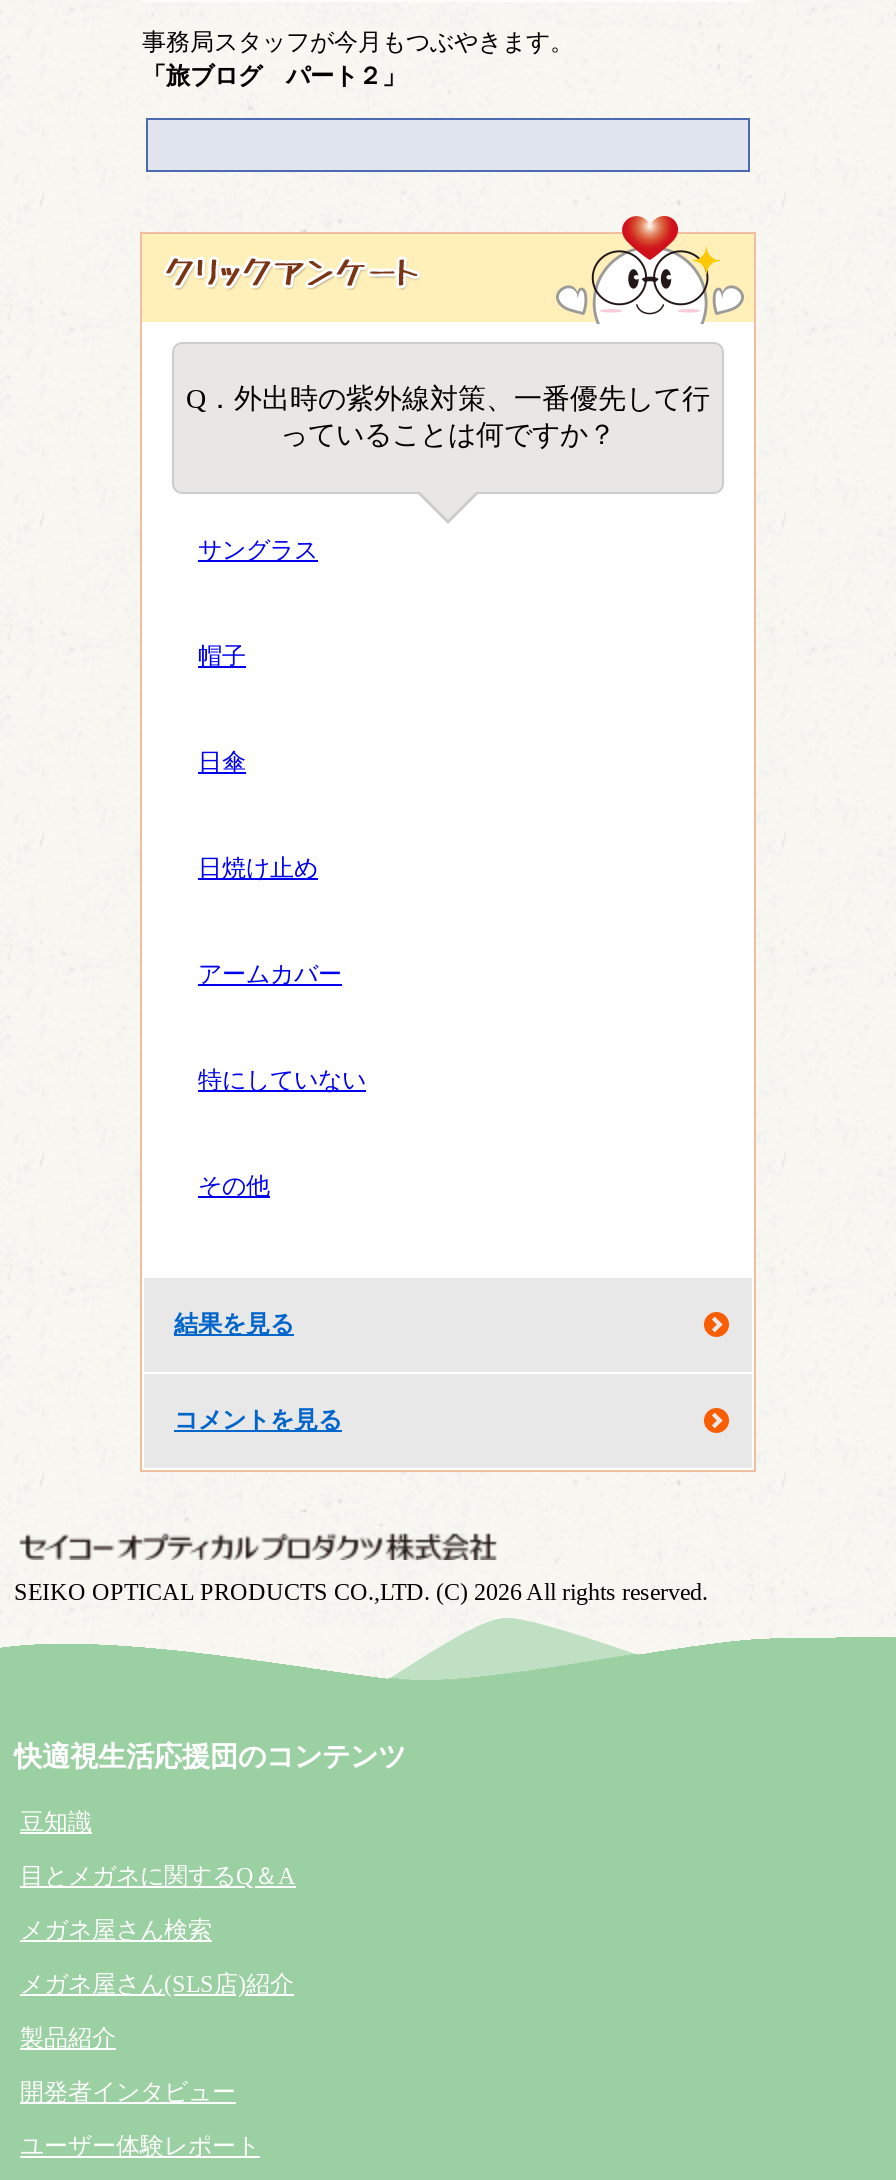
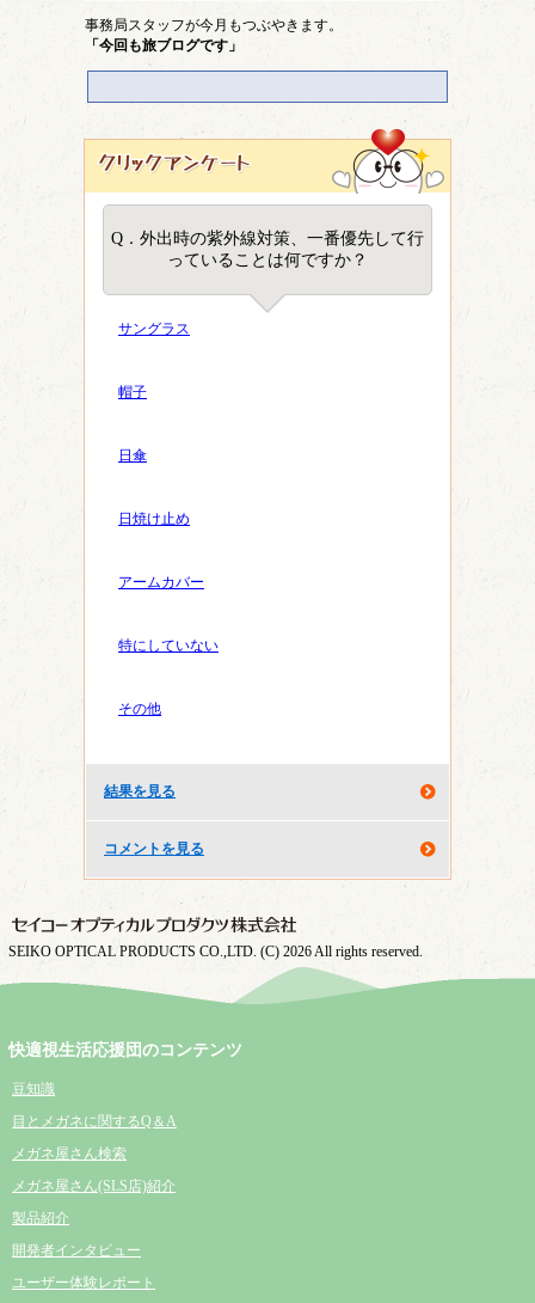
- 「旅ブログ パート２」
+ 「今回も旅ブログです」
